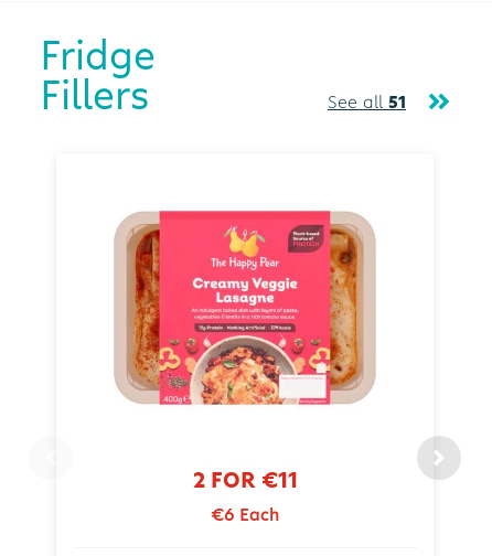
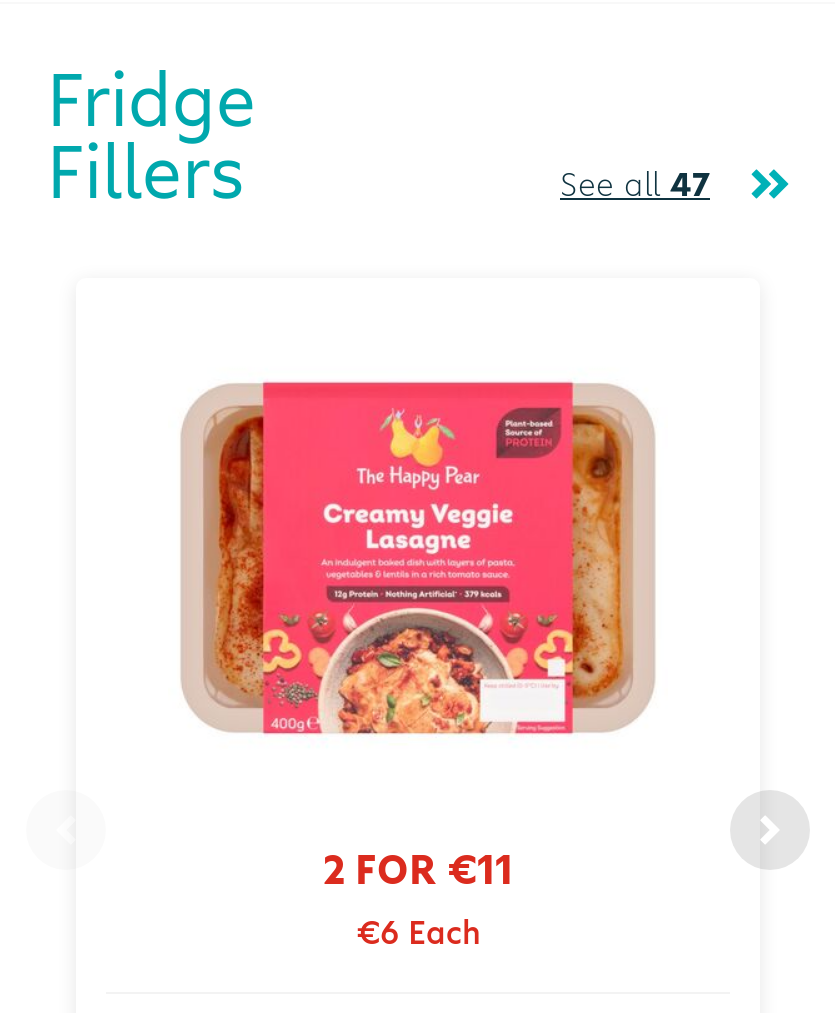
- See all 51
+ See all 47
